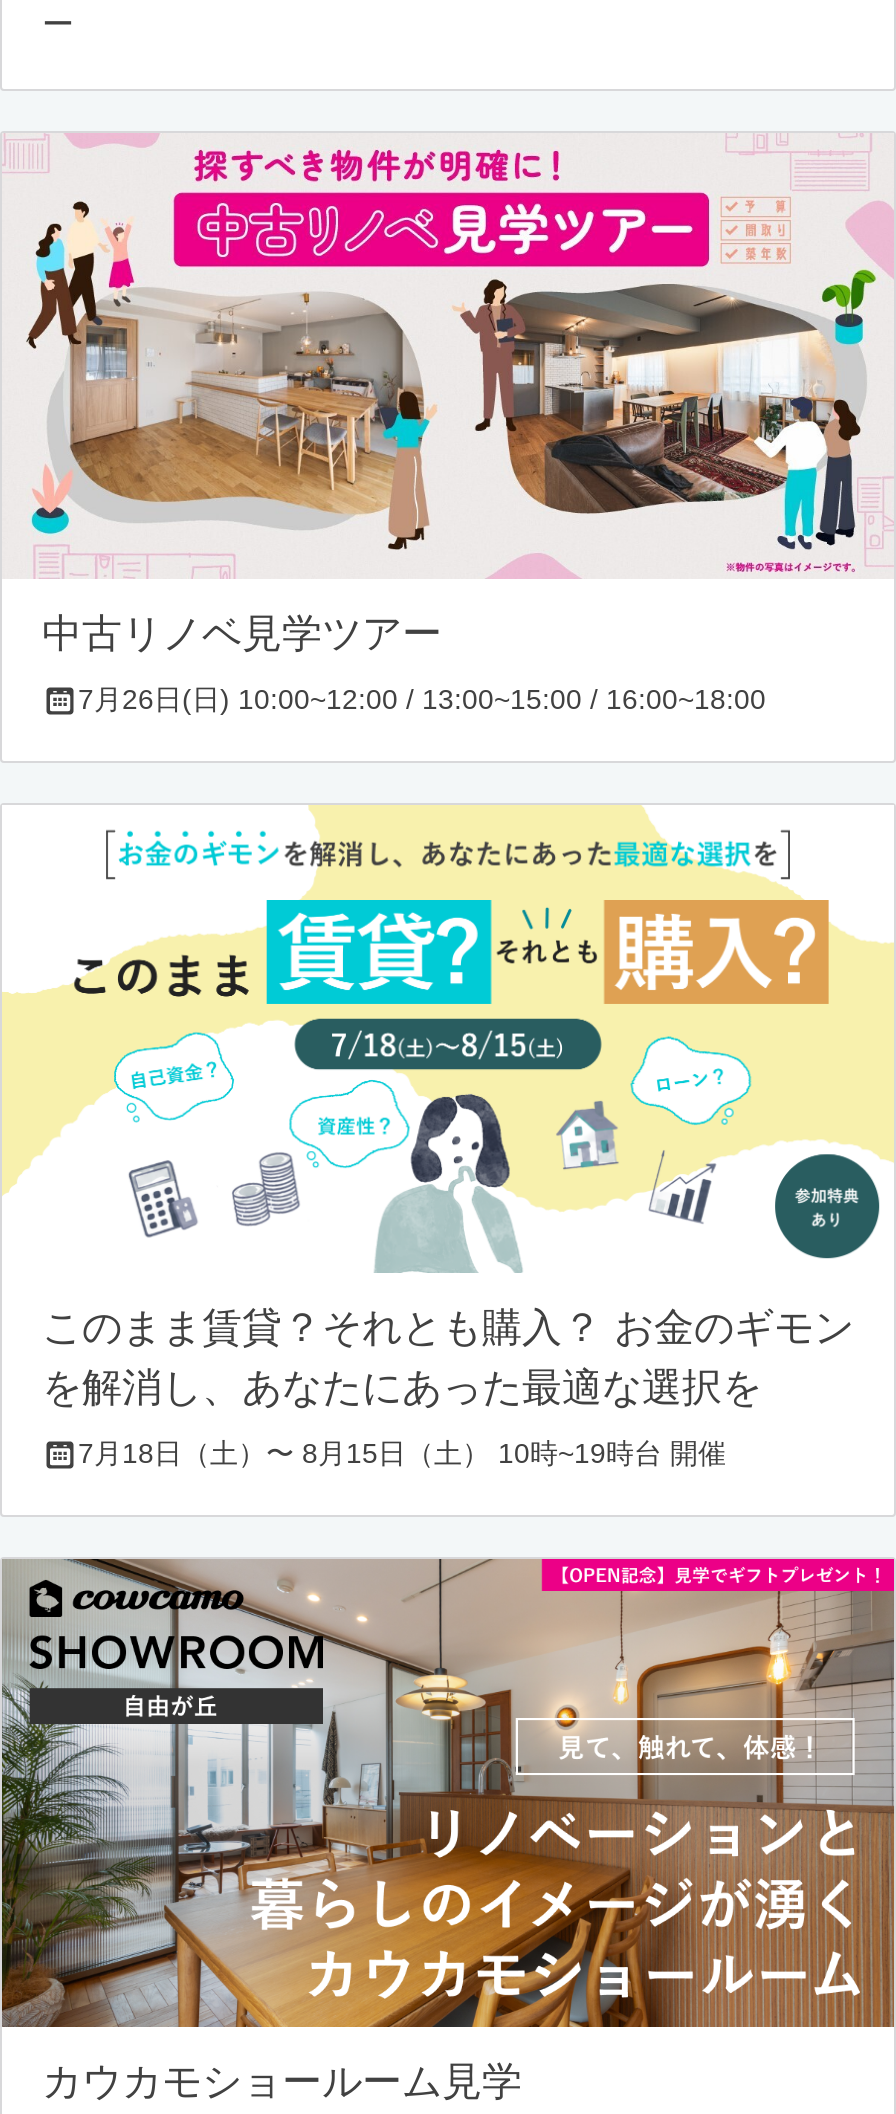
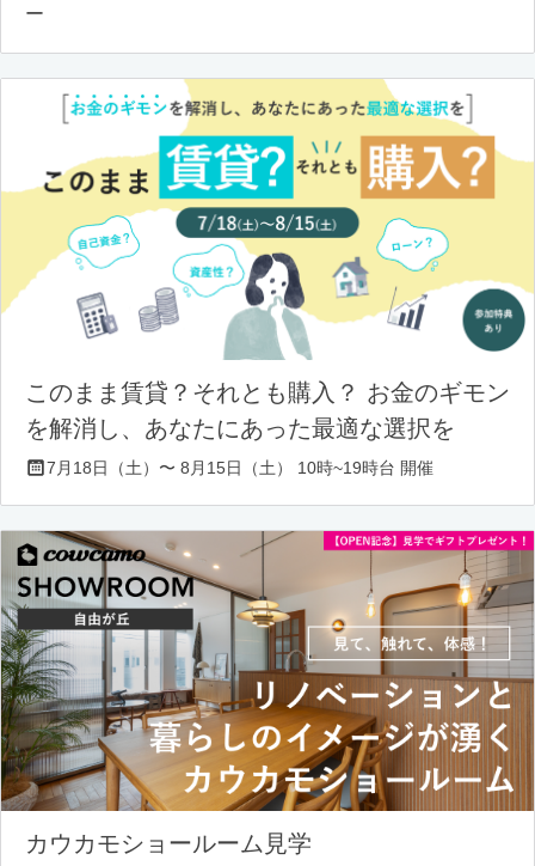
- [image]
- 中古リノベ見学ツアー
- 7月26日(日) 10:00~12:00 / 13:00~15:00 / 16:00~18:00
